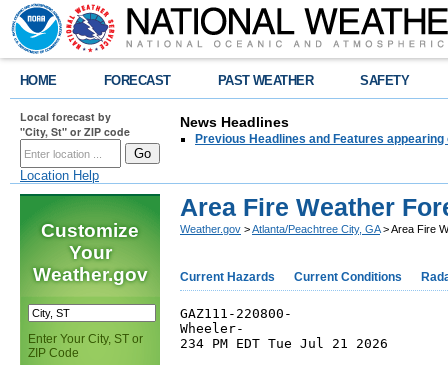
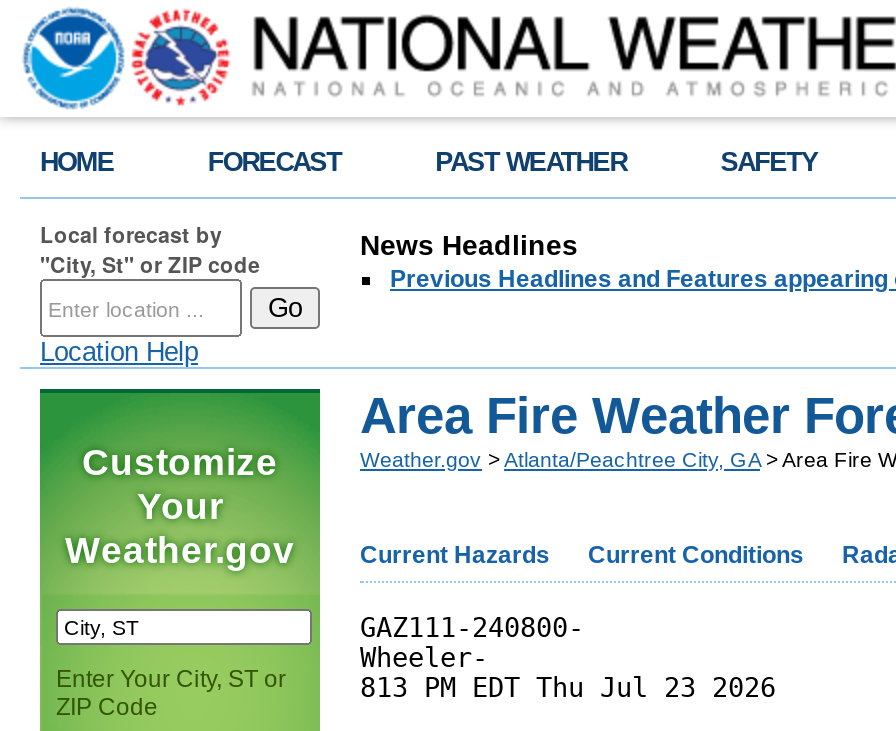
- GAZ111-220800-
+ GAZ111-240800-

- 234 PM EDT Tue Jul 21 2026
+ 813 PM EDT Thu Jul 23 2026
